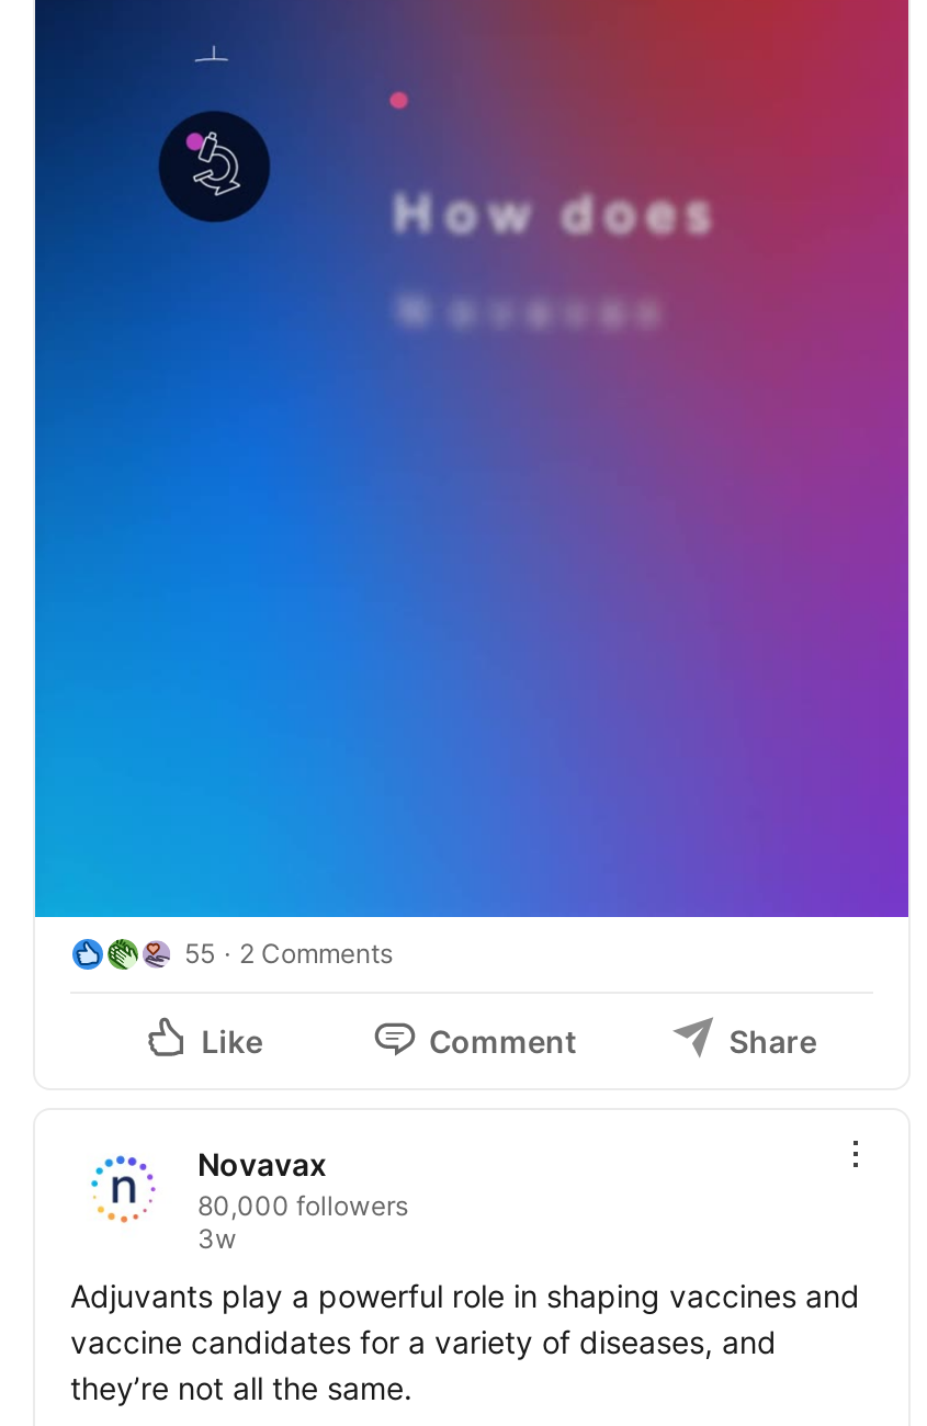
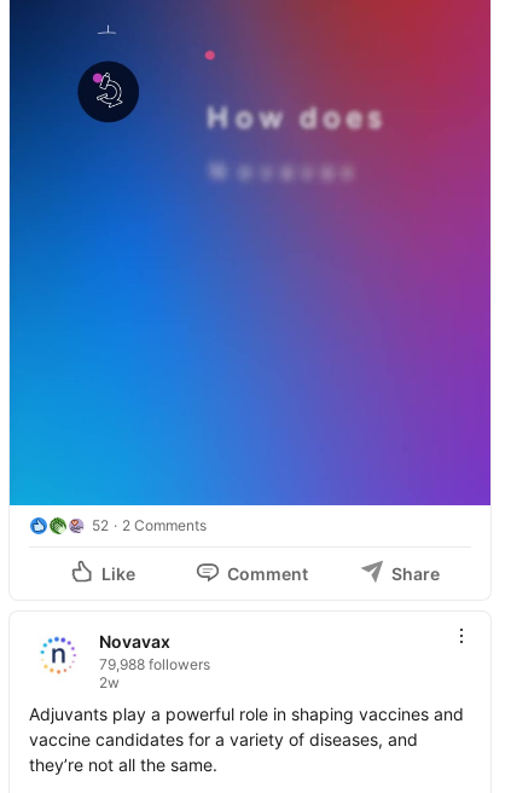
- 55 2 Comments
+ 52 2 Comments

- 80,000 followers
- 3w
+ 79,988 followers
+ 2w
